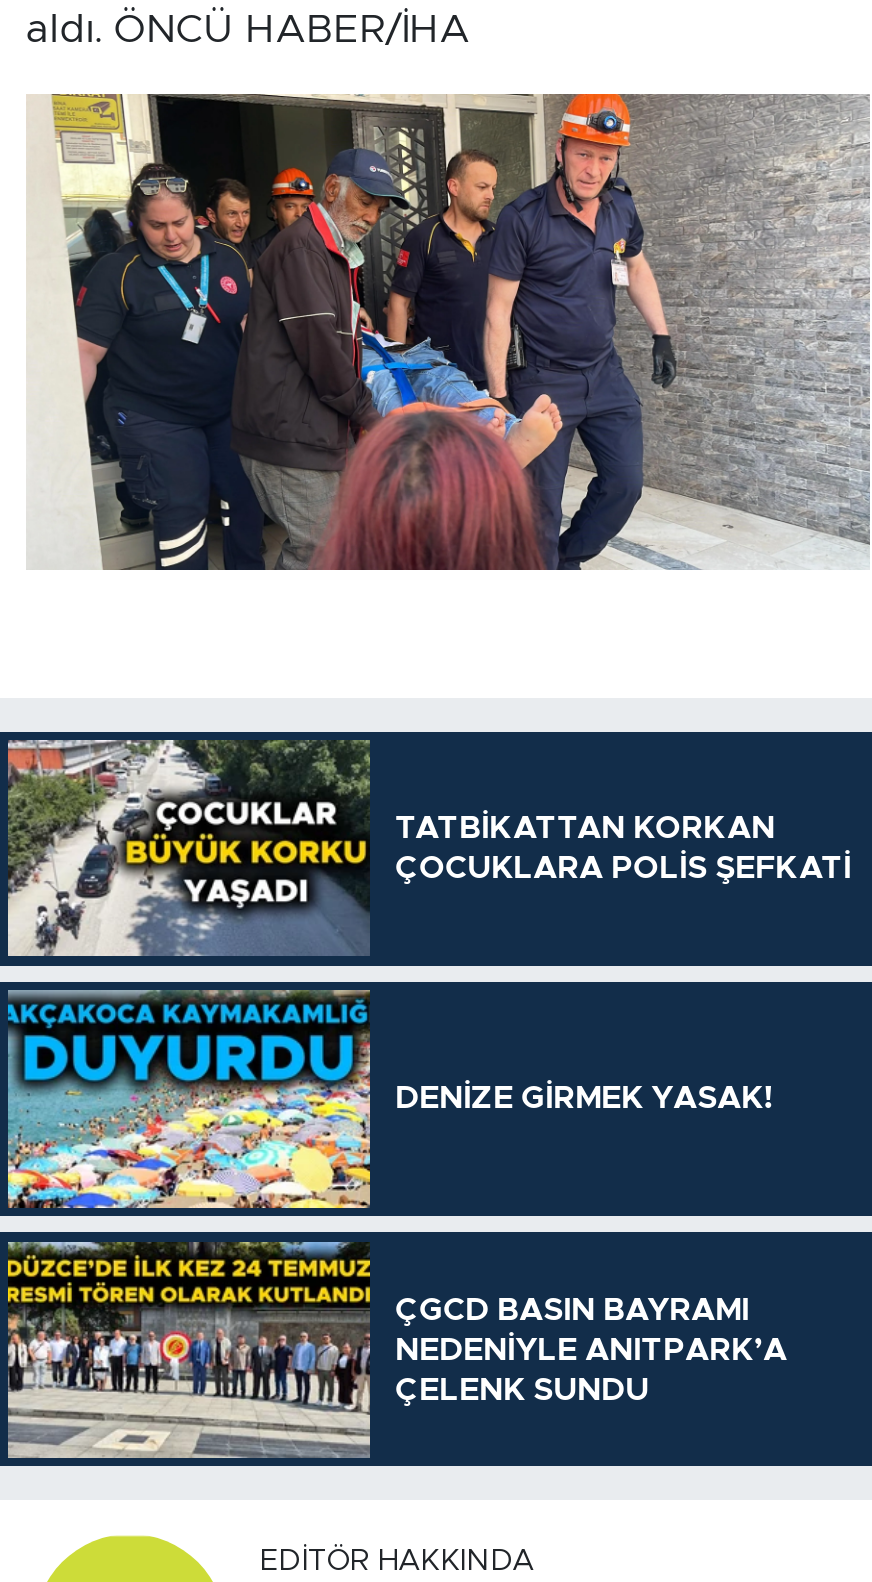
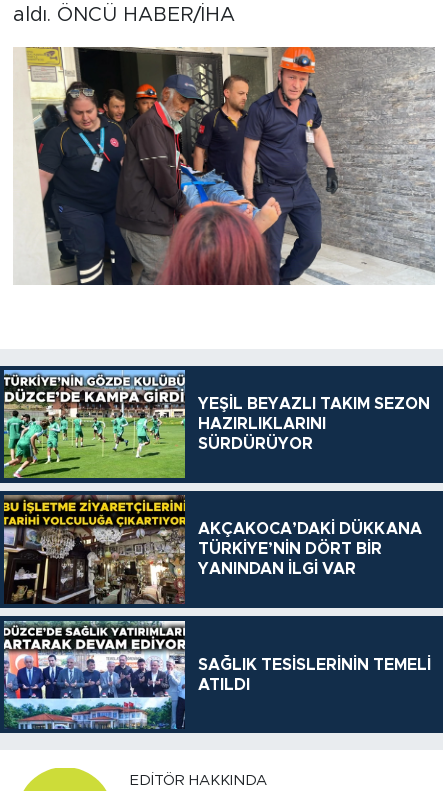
- [image]
- TATBİKATTAN KORKAN
- ÇOCUKLARA POLİS ŞEFKATİ
+ [image]
+ YEŞİL BEYAZLI TAKIM SEZON
+ HAZIRLIKLARINI
+ SÜRDÜRÜYOR

- [image]
- DENİZE GİRMEK YASAK!
+ [image]
+ AKÇAKOCA’DAKİ DÜKKANA
+ TÜRKİYE’NİN DÖRT BİR
+ YANINDAN İLGİ VAR

- [image]
- ÇGCD BASIN BAYRAMI
- NEDENİYLE ANITPARK’A
- ÇELENK SUNDU
+ [image]
+ SAĞLIK TESİSLERİNİN TEMELİ
+ ATILDI
